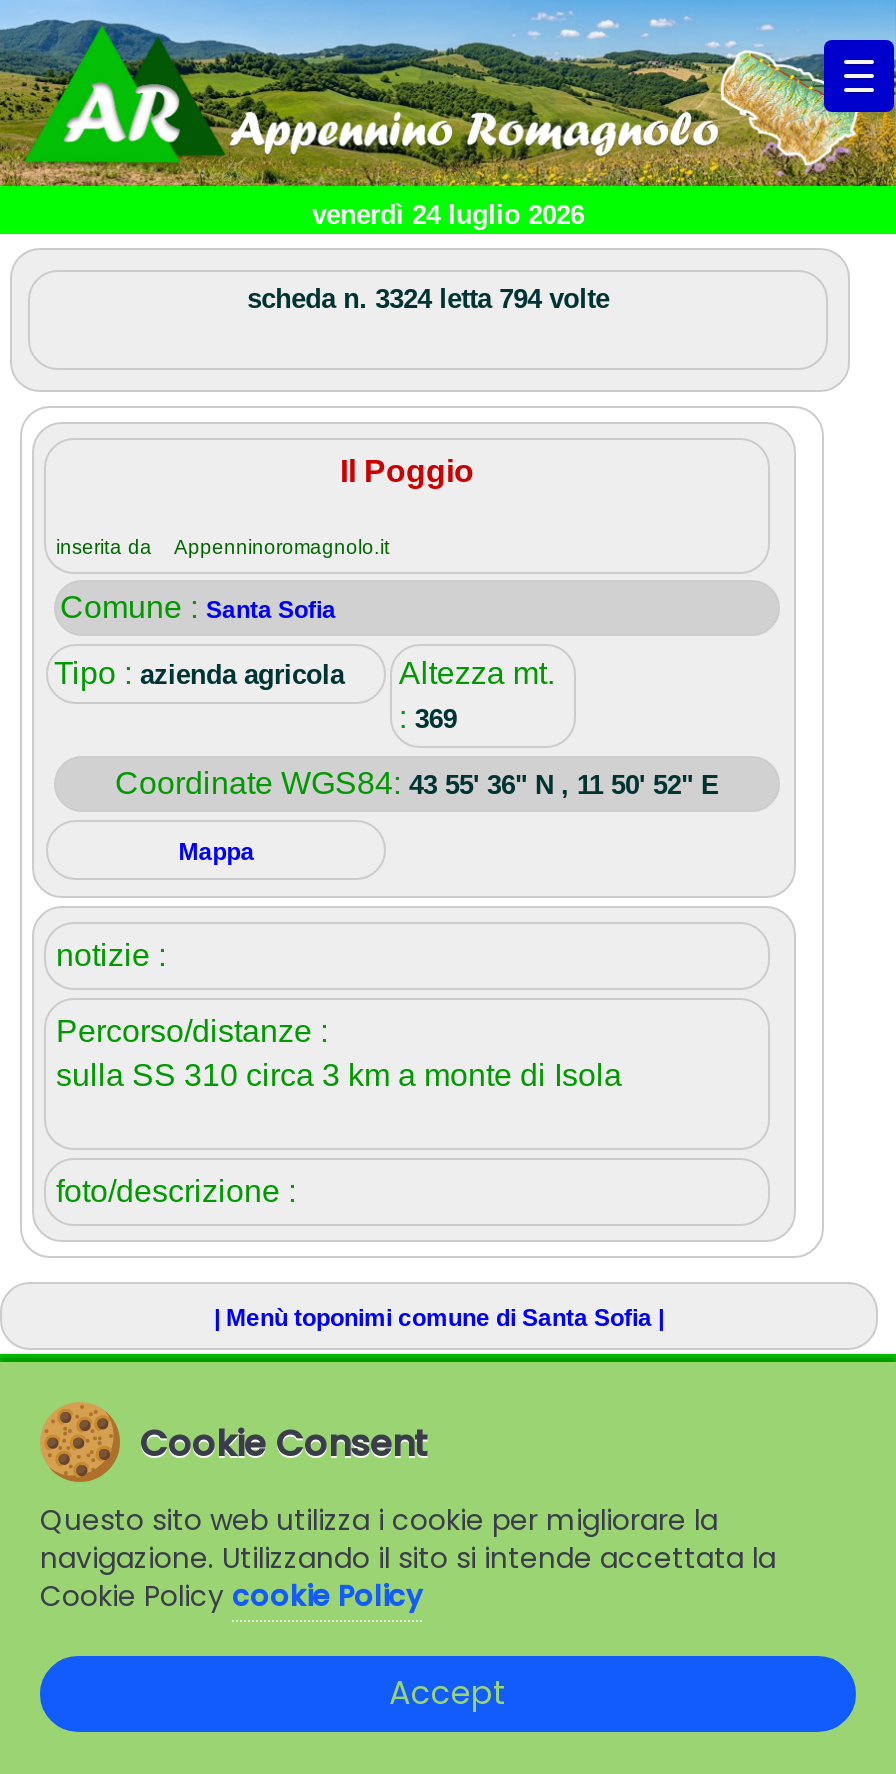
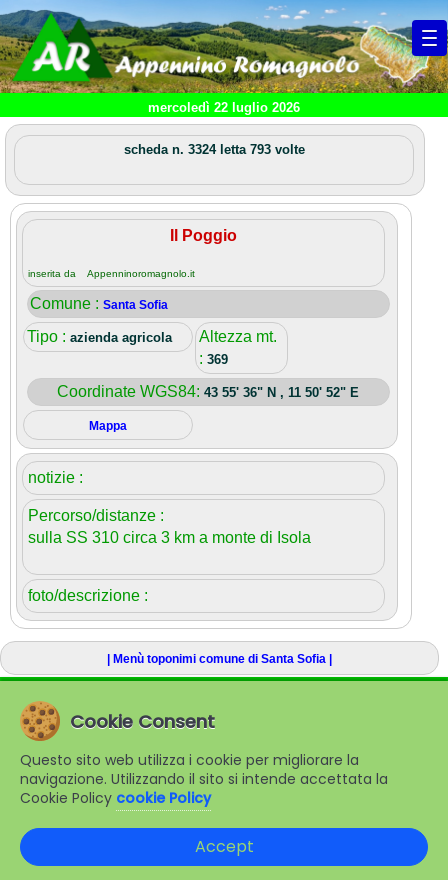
- venerdì 24 luglio 2026
+ mercoledì 22 luglio 2026

- scheda n. 3324 letta 794 volte
+ scheda n. 3324 letta 793 volte
